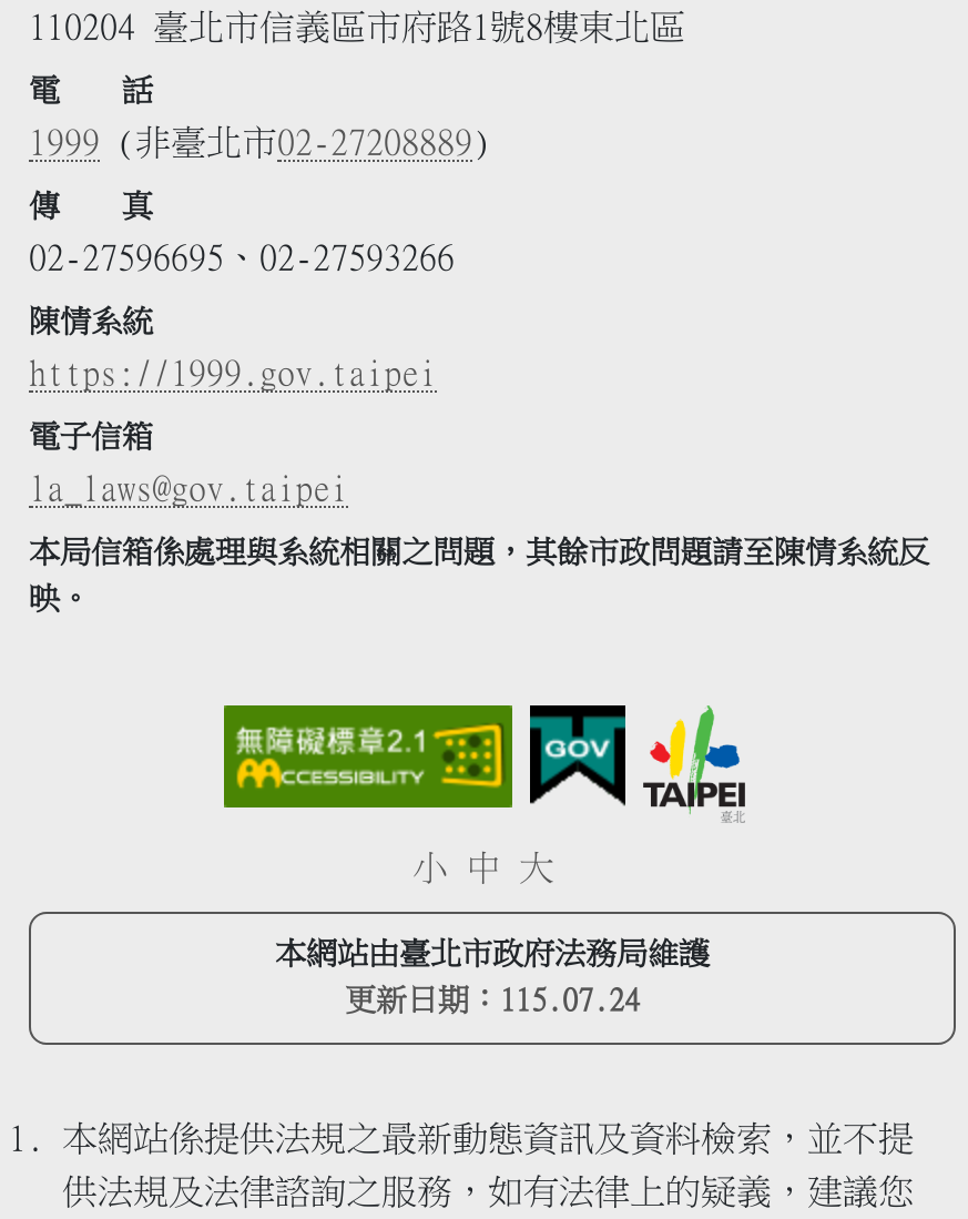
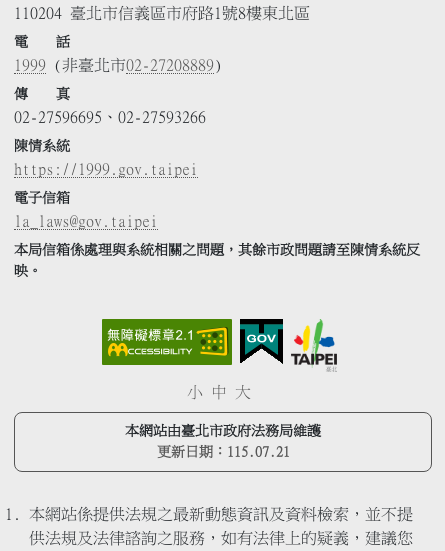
- 更新日期：115.07.24
+ 更新日期：115.07.21
